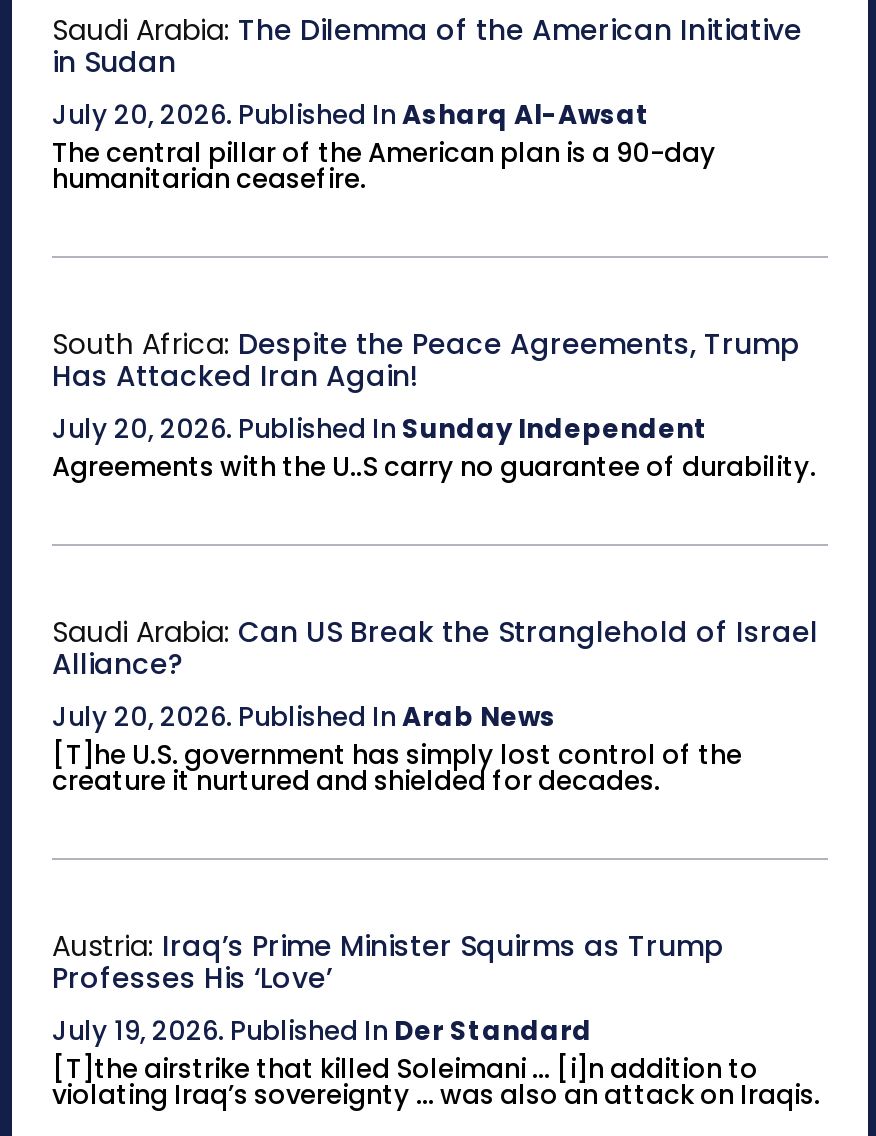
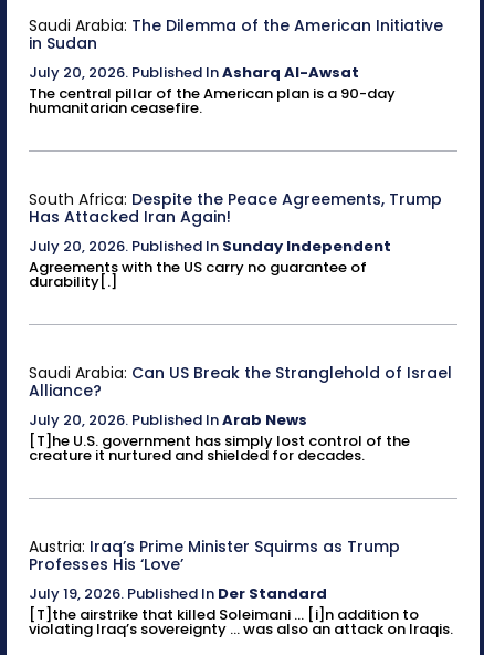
- Agreements with the U..S carry no guarantee of durability.
+ Agreements with the US carry no guarantee of
+ durability[.]
